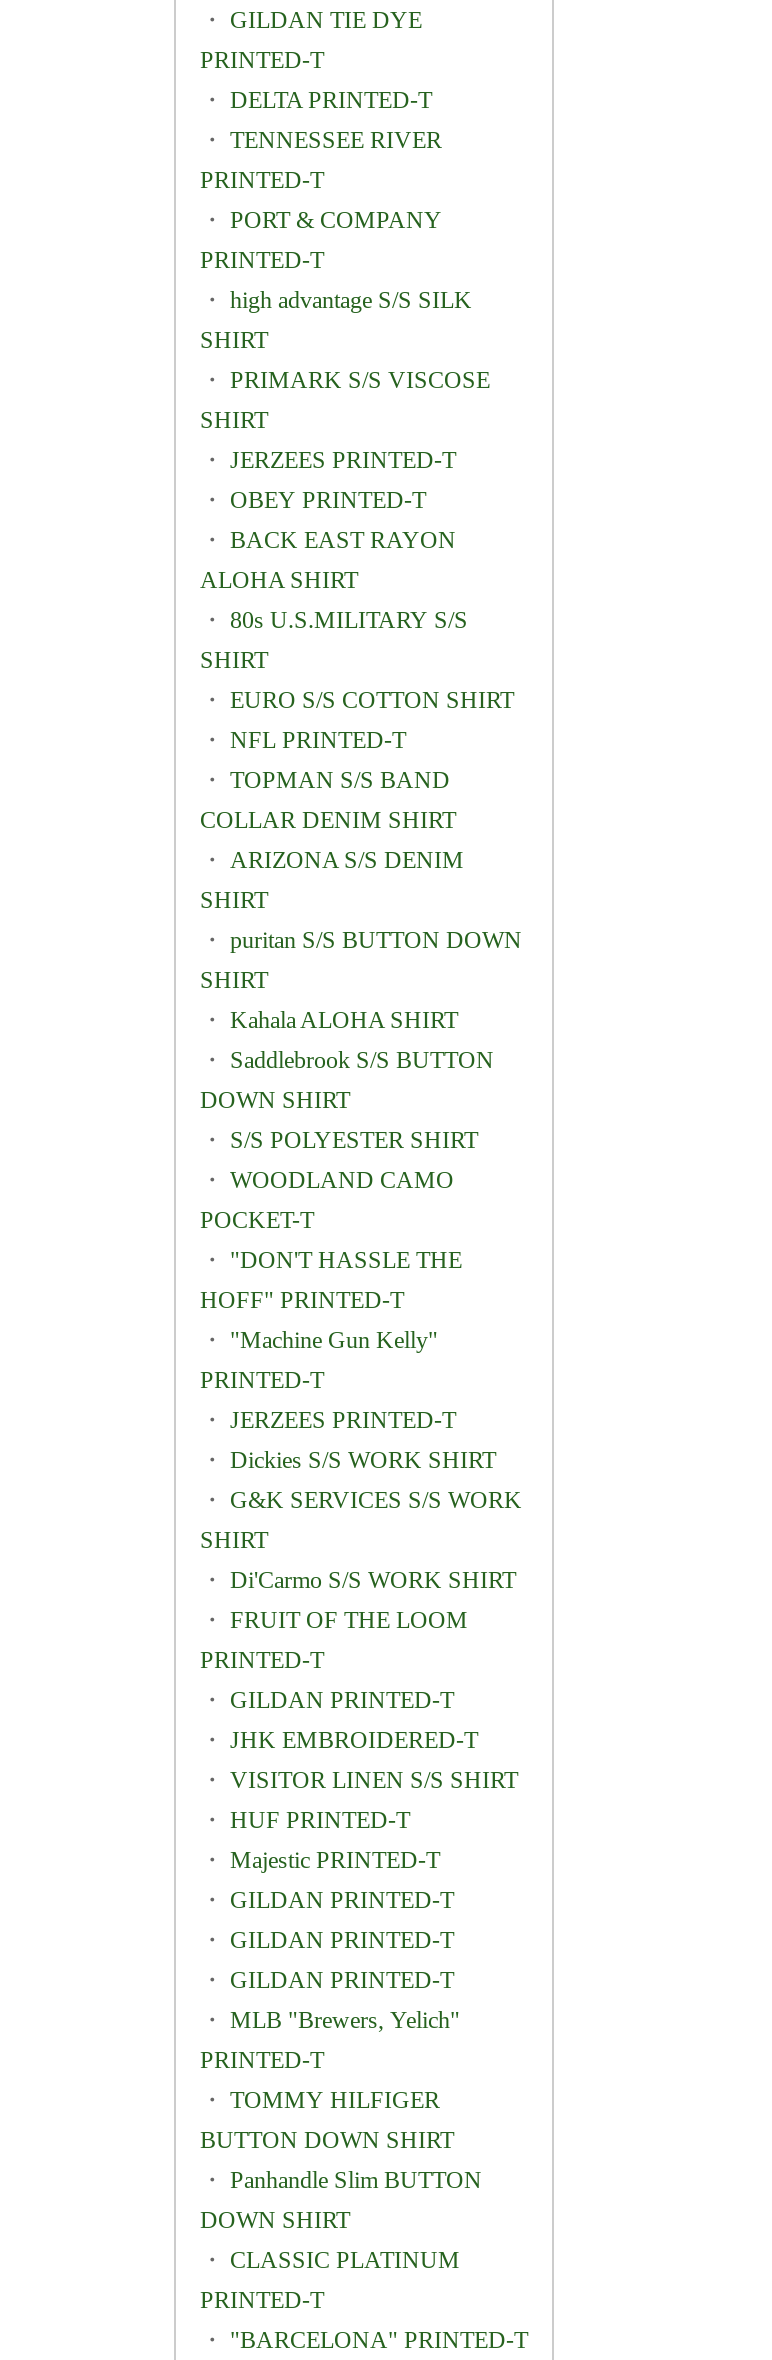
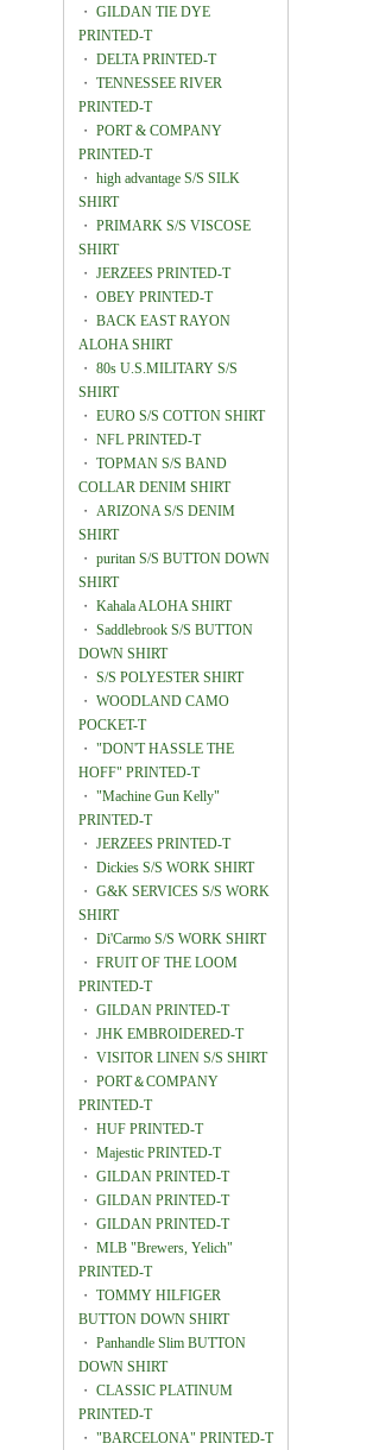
+ ・PORT＆COMPANY
+ PRINTED-T
